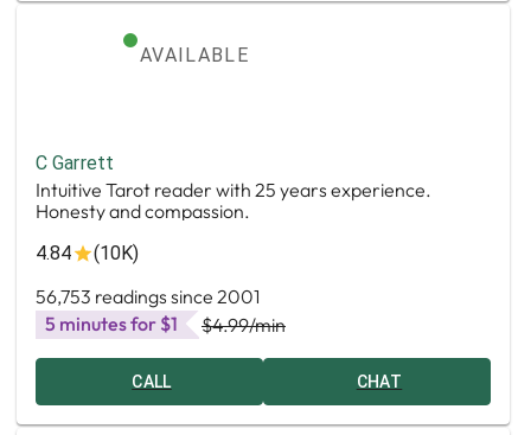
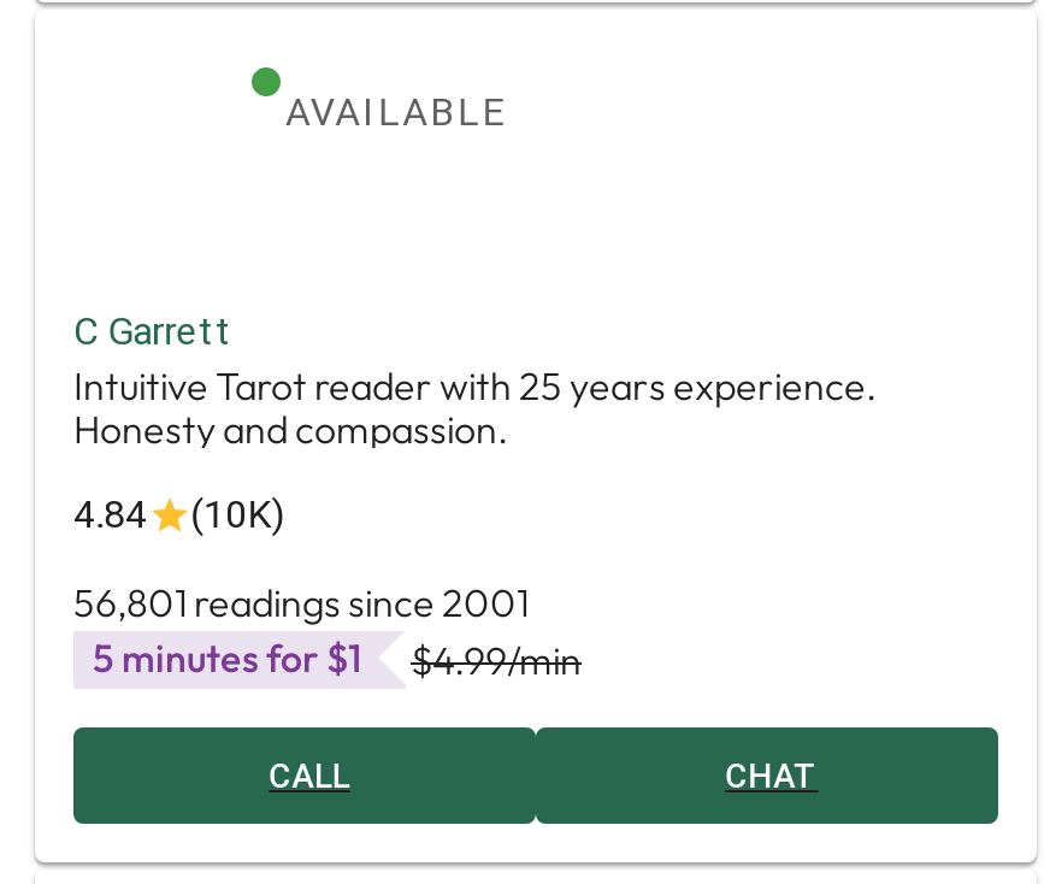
- 56,753 readings since 2001
+ 56,801 readings since 2001
